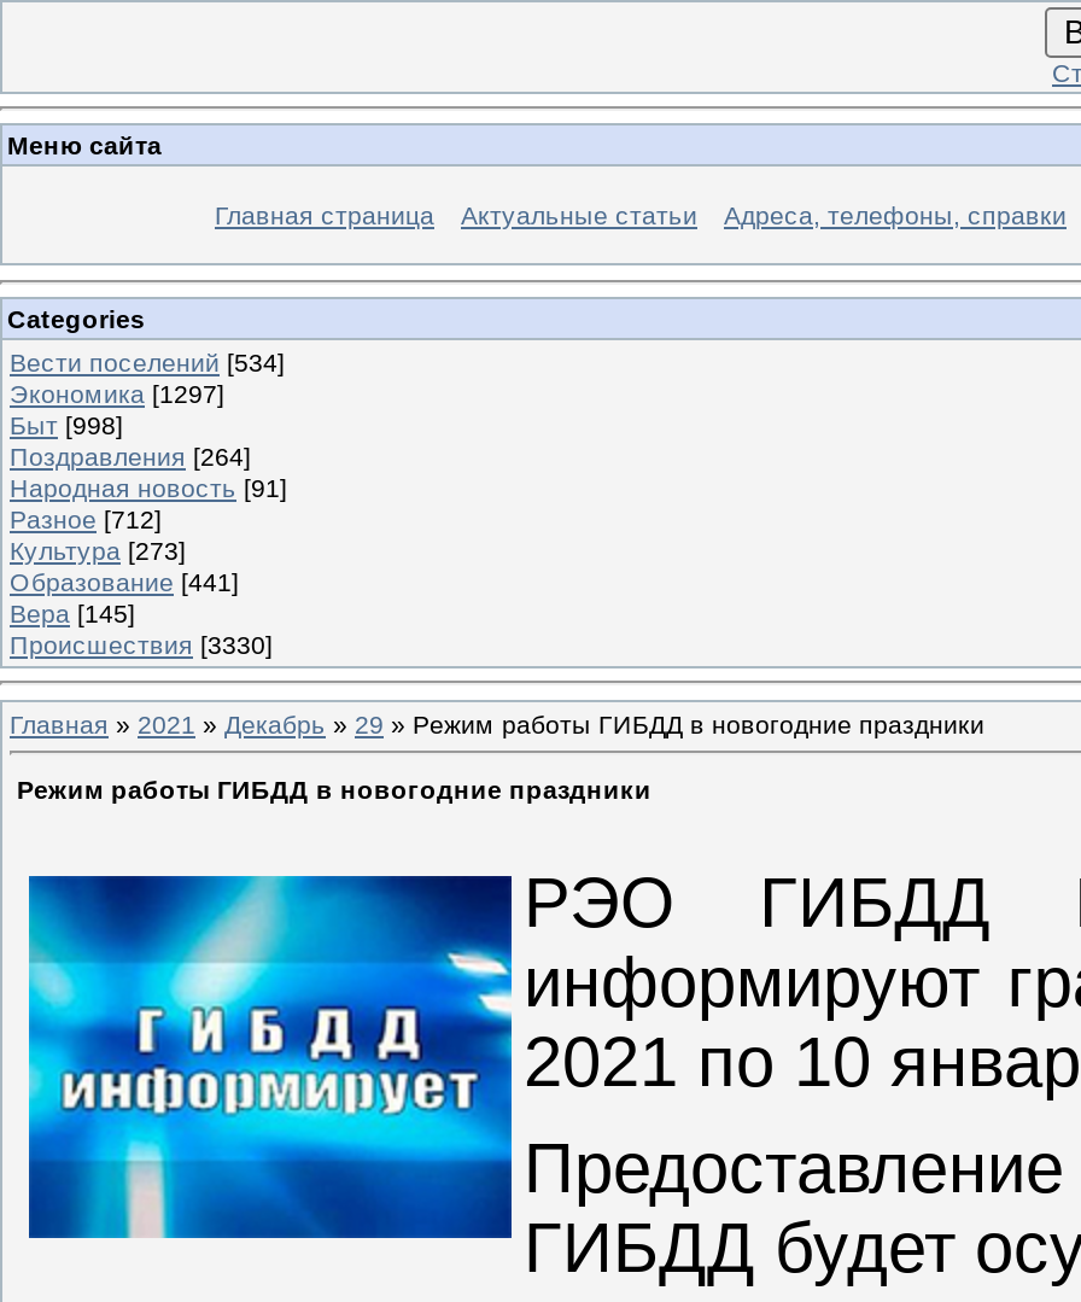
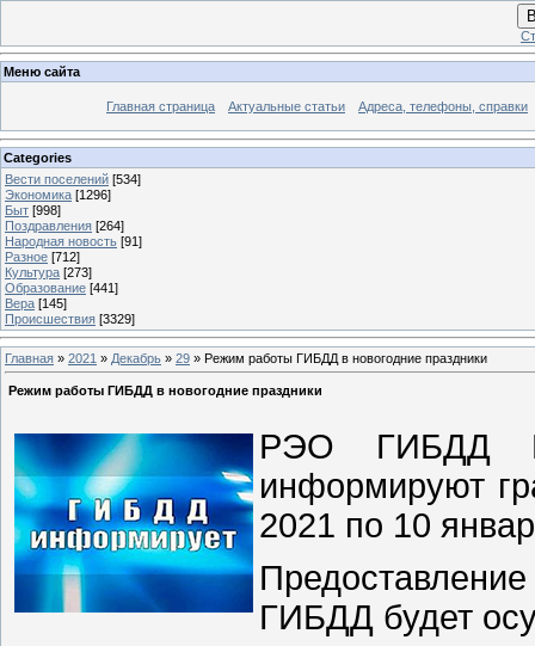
- Экономика [1297]
+ Экономика [1296]

- Происшествия [3330]
+ Происшествия [3329]
